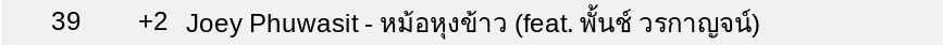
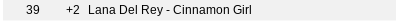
- +2 Joey Phuwasit - หม้อหุงข้าว (feat. พั้นช์ วรกาญจน์)
+ +2 Lana Del Rey - Cinnamon Girl
